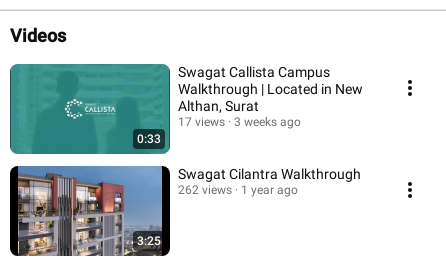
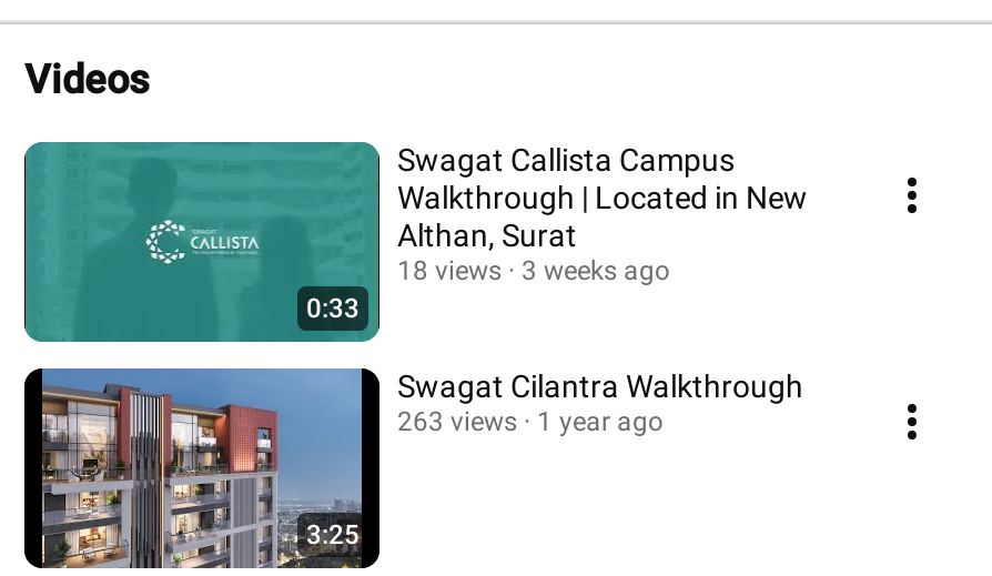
- 17 views 3 weeks ago
+ 18 views 3 weeks ago

- 262 views 1 year ago
+ 263 views 1 year ago
